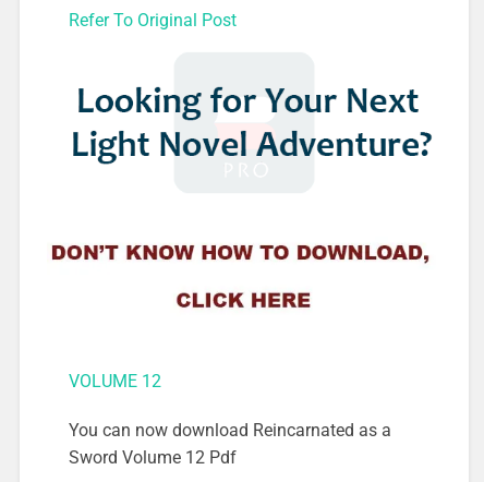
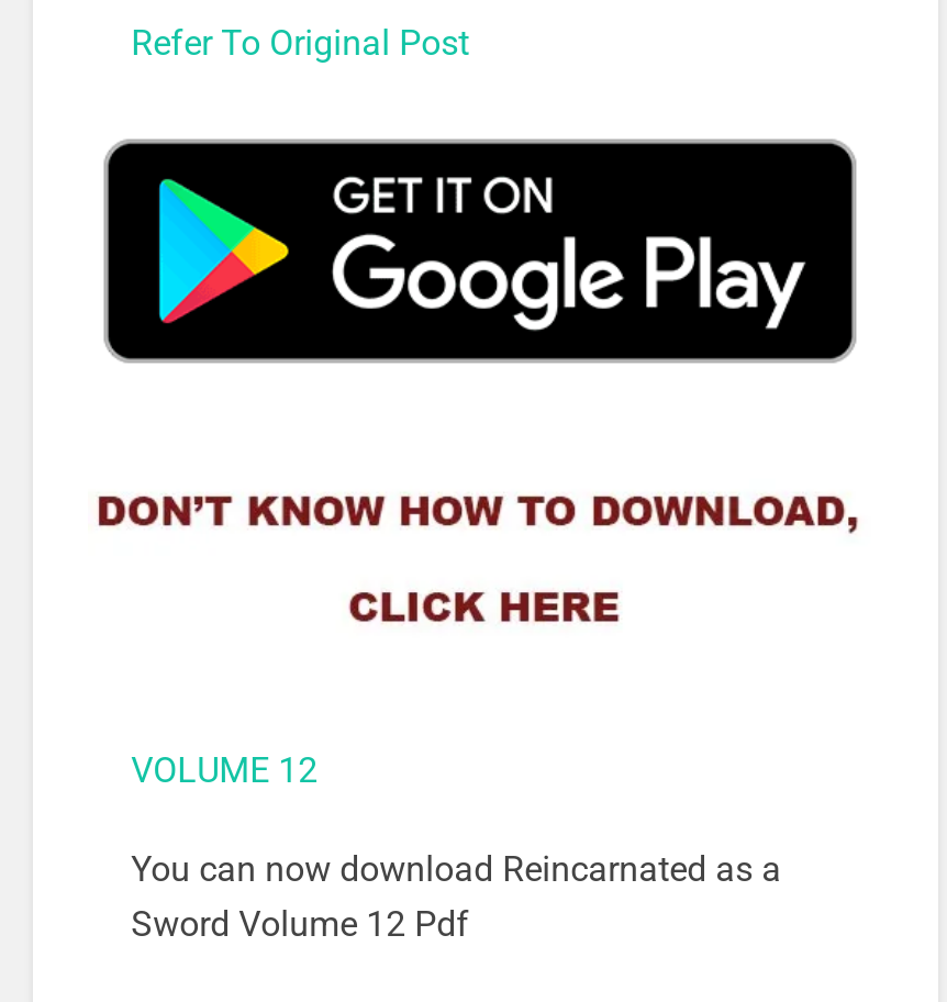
- [image]
+ [image]
